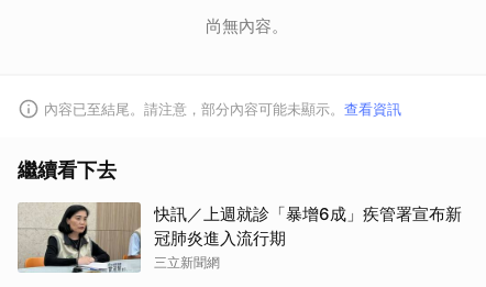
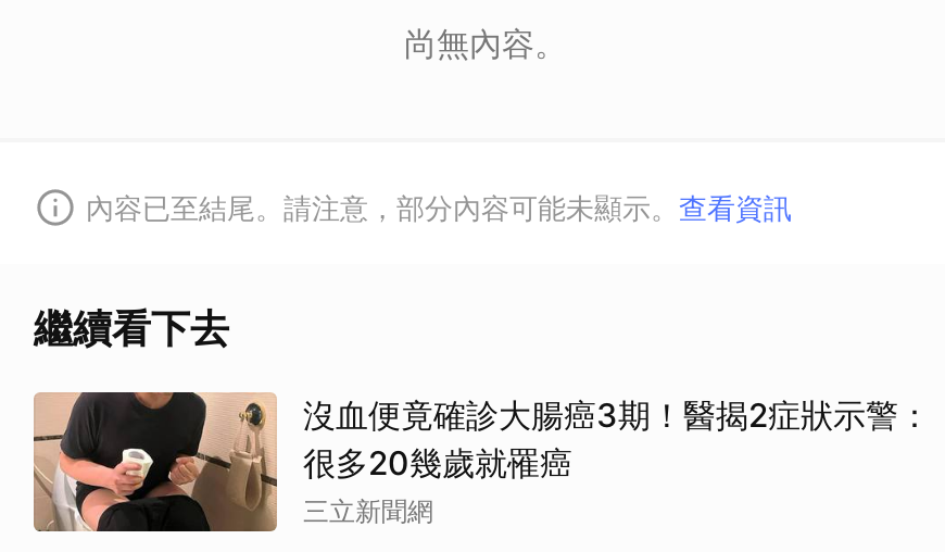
- [image]
- 快訊／上週就診「暴增6成」疾管署宣布新
- 冠肺炎進入流行期
+ [image]
+ 沒血便竟確診大腸癌3期！醫揭2症狀示警：
+ 很多20幾歲就罹癌
